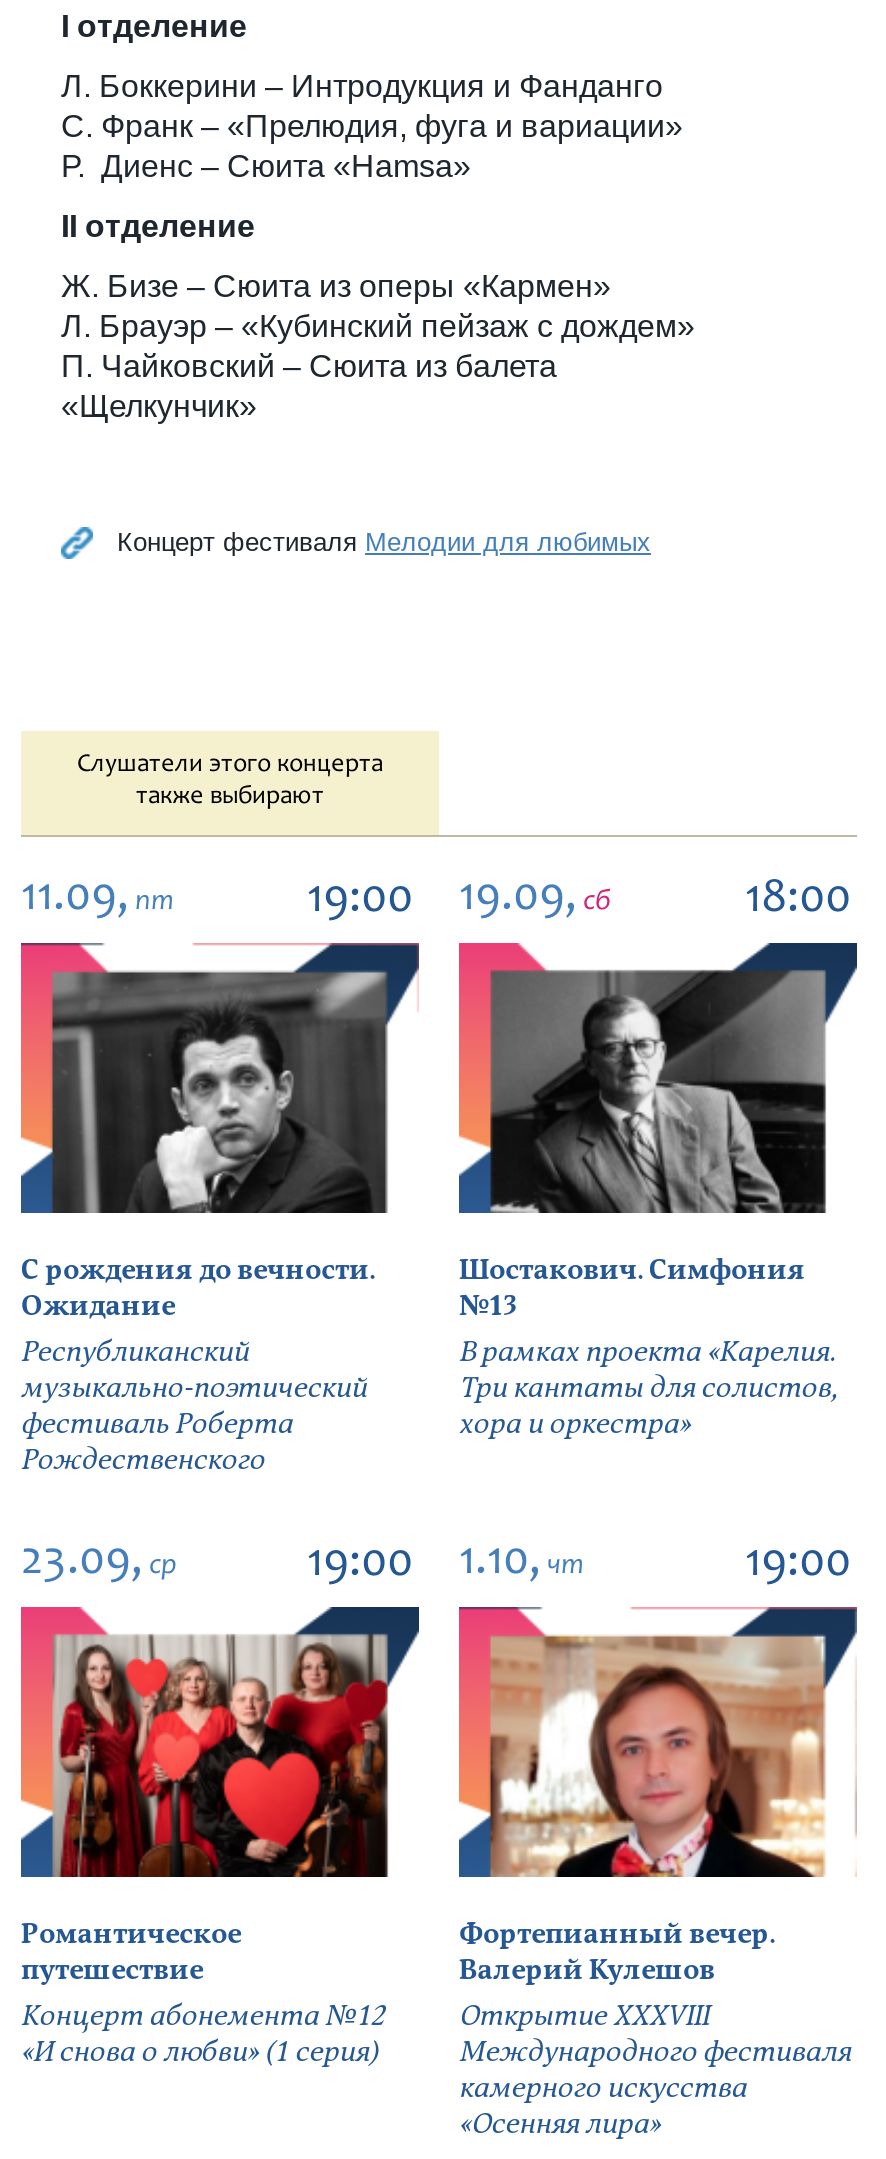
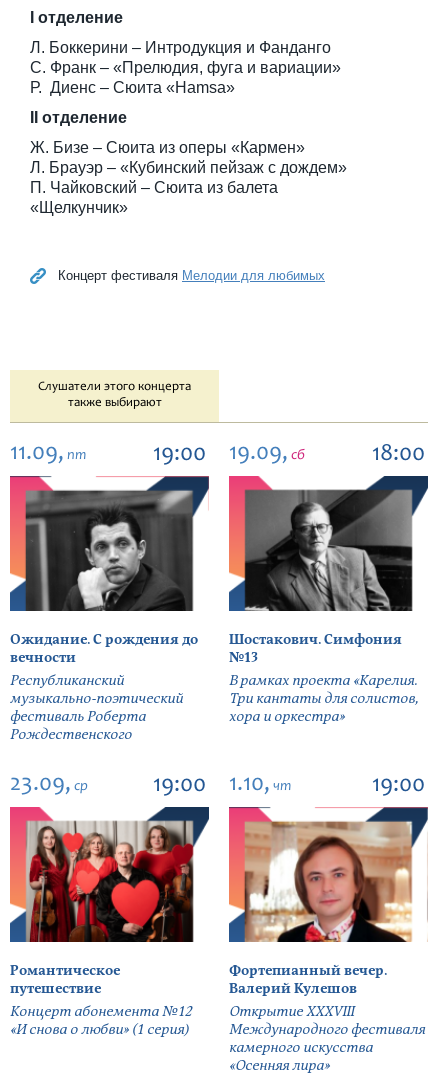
- С рождения до вечности.
- Ожидание
+ Ожидание. С рождения до
+ вечности
